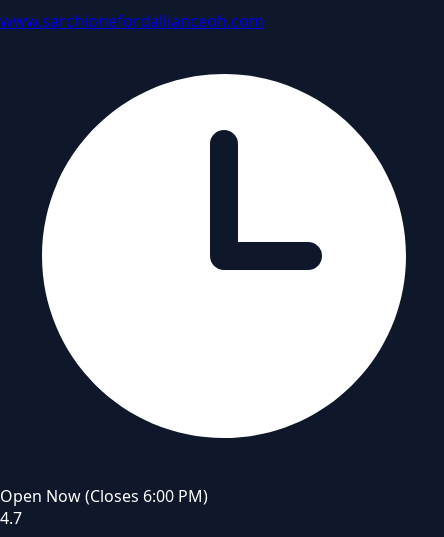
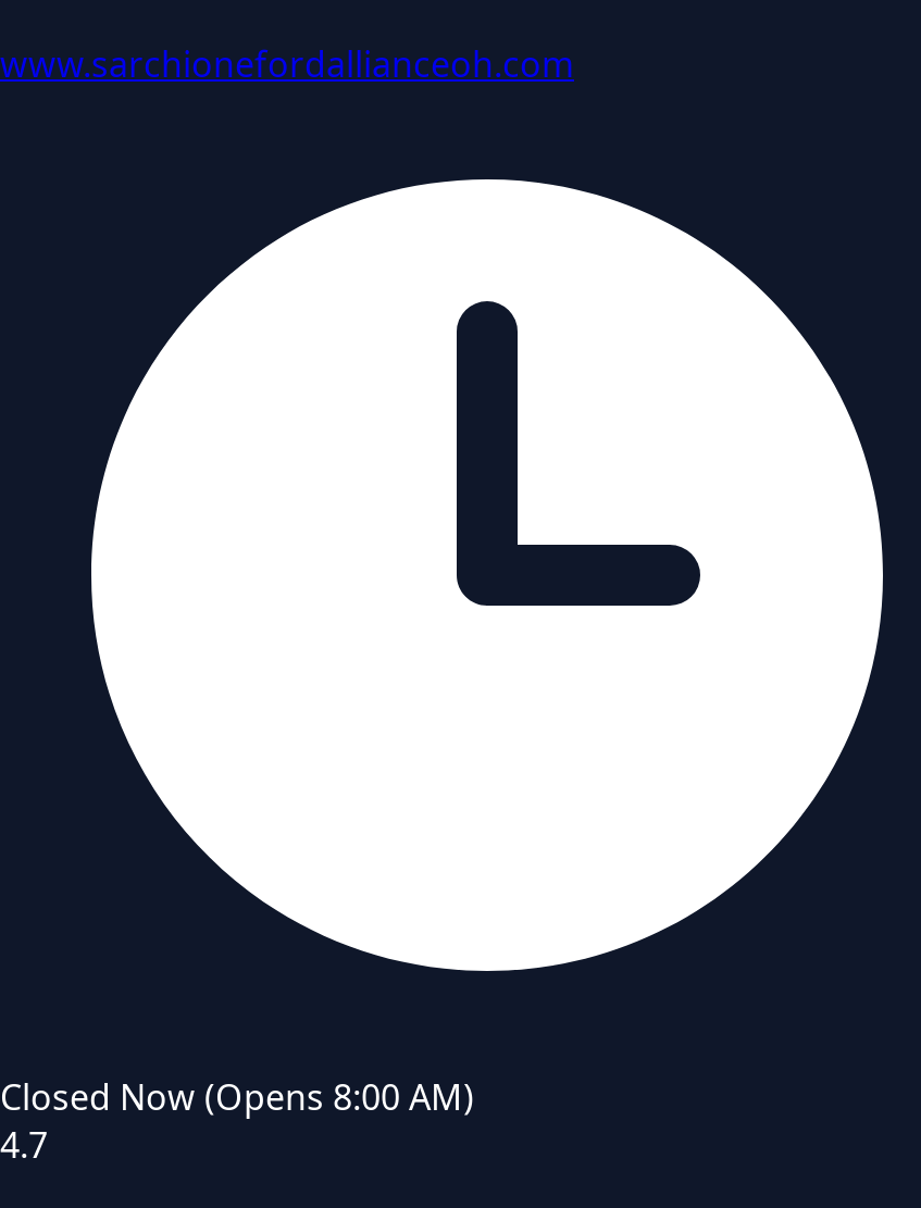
- Open Now (Closes 6:00 PM)
+ Closed Now (Opens 8:00 AM)
